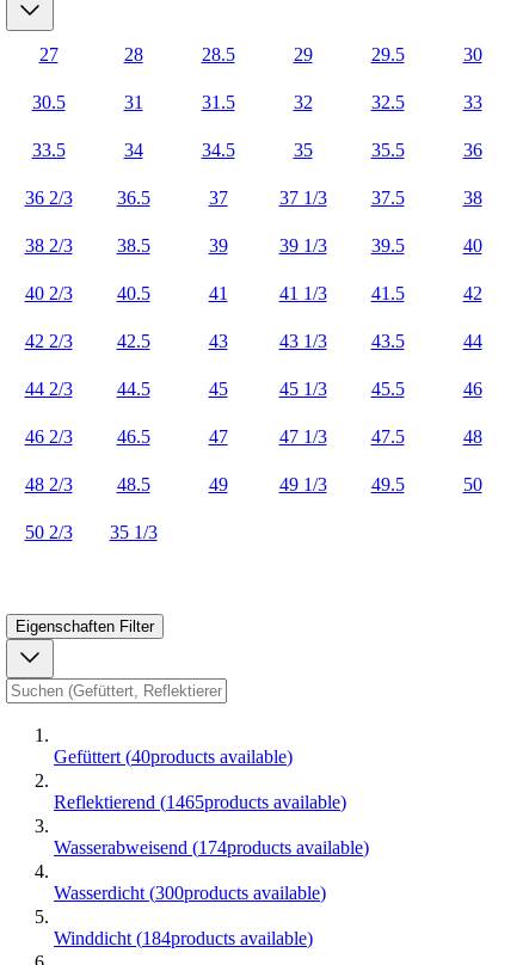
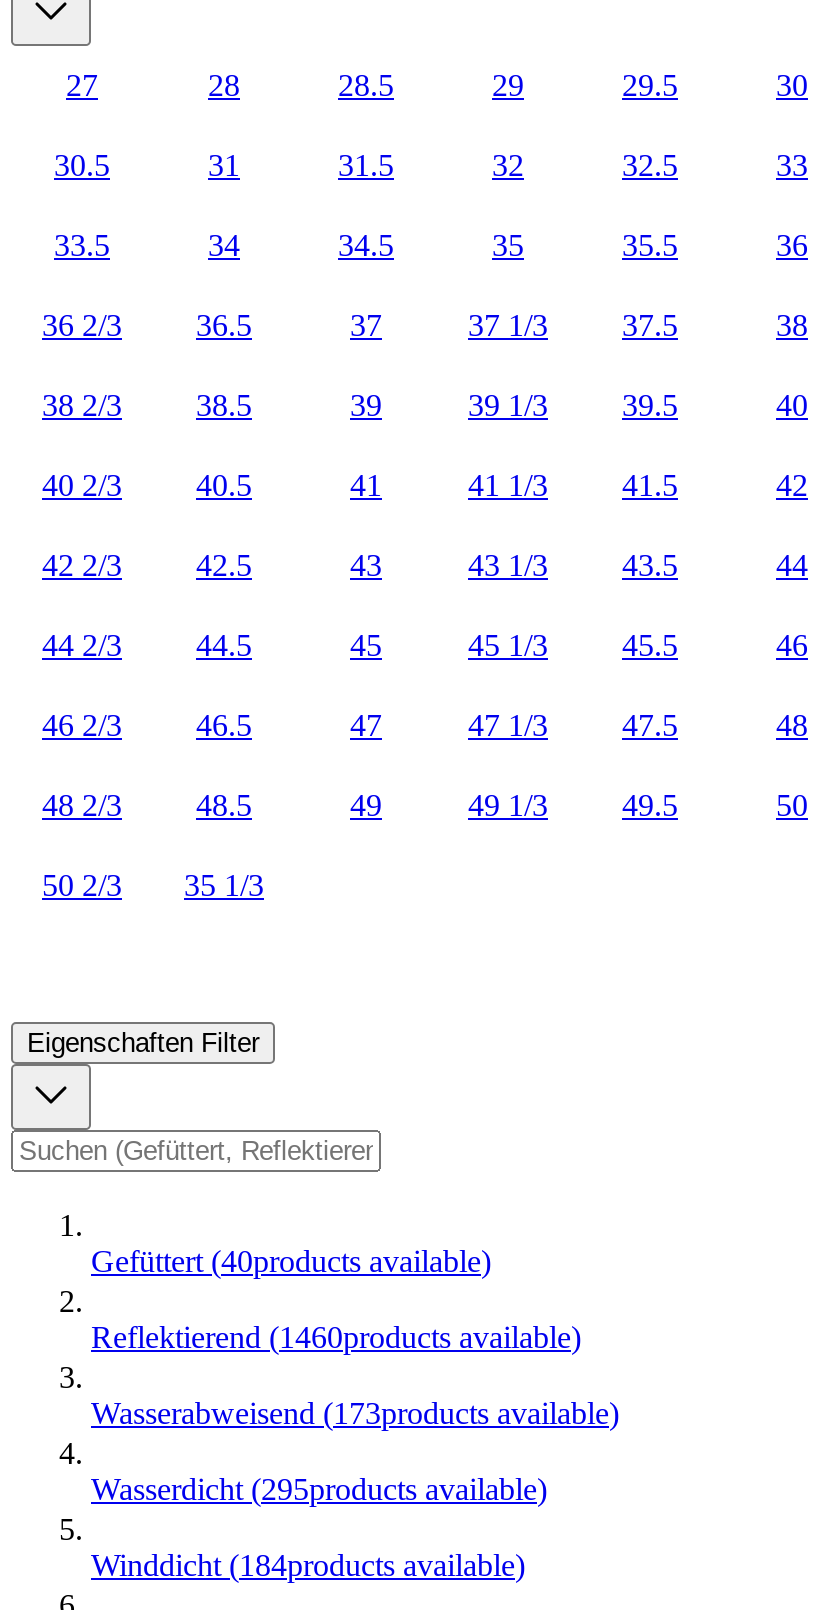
- Reflektierend (1465products available)
+ Reflektierend (1460products available)

- Wasserabweisend (174products available)
+ Wasserabweisend (173products available)

- Wasserdicht (300products available)
+ Wasserdicht (295products available)
